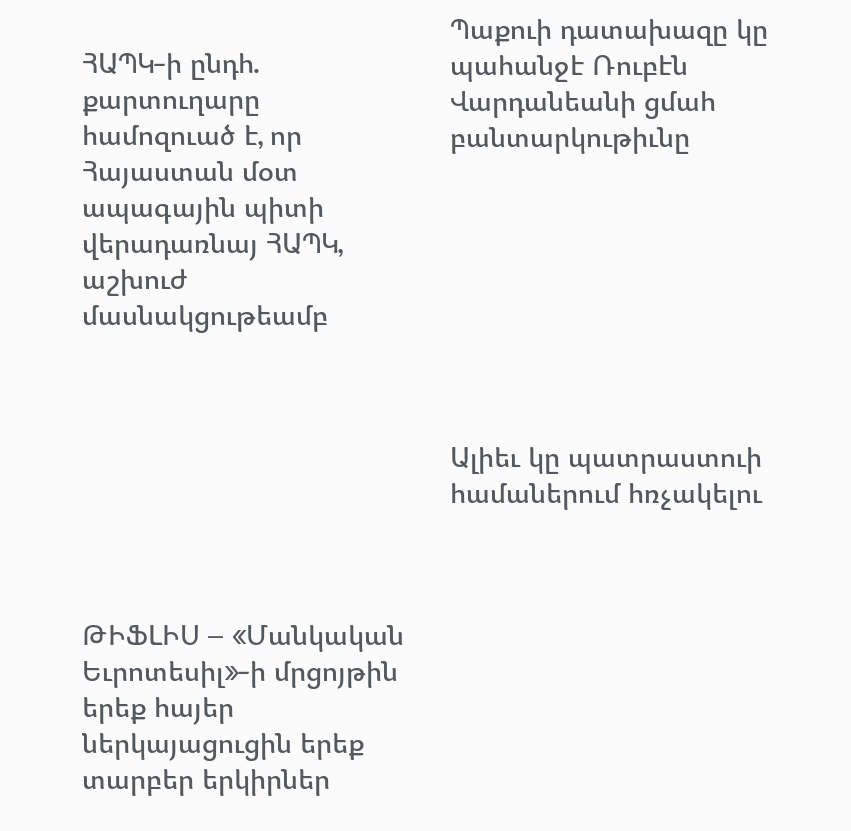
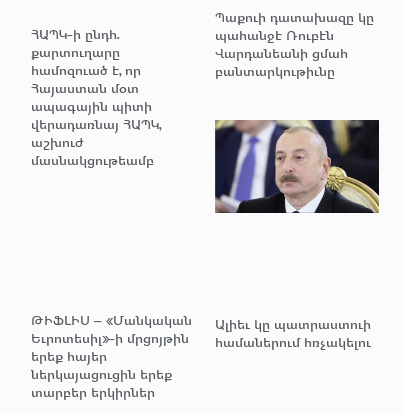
+ [image]

moved down: Ալիեւ կը պատրաստուի | համաներում հռչակելու
